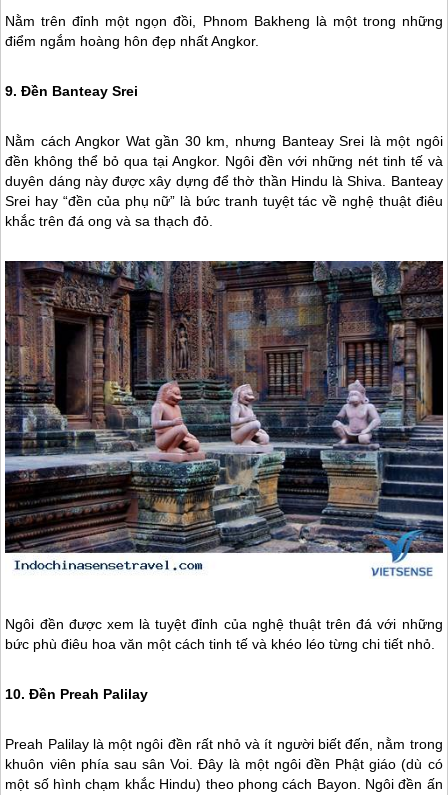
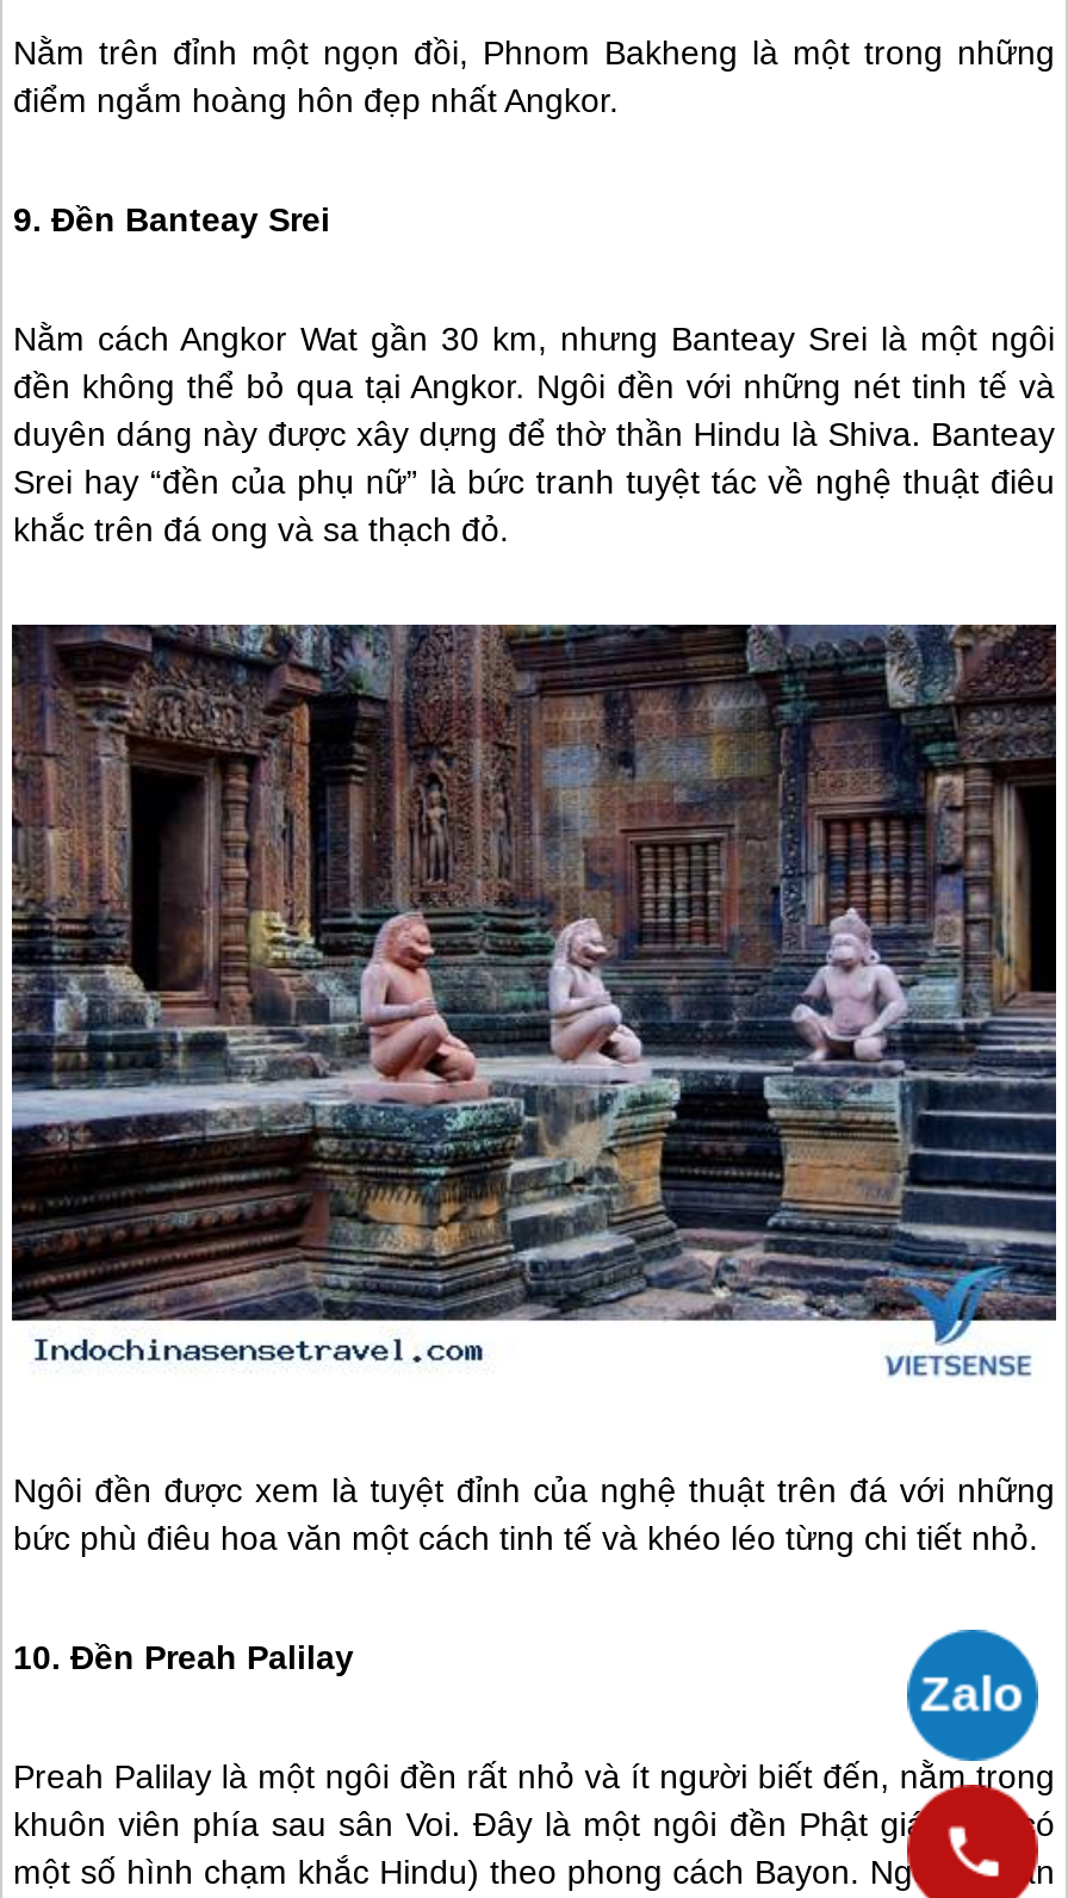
+ [image]
